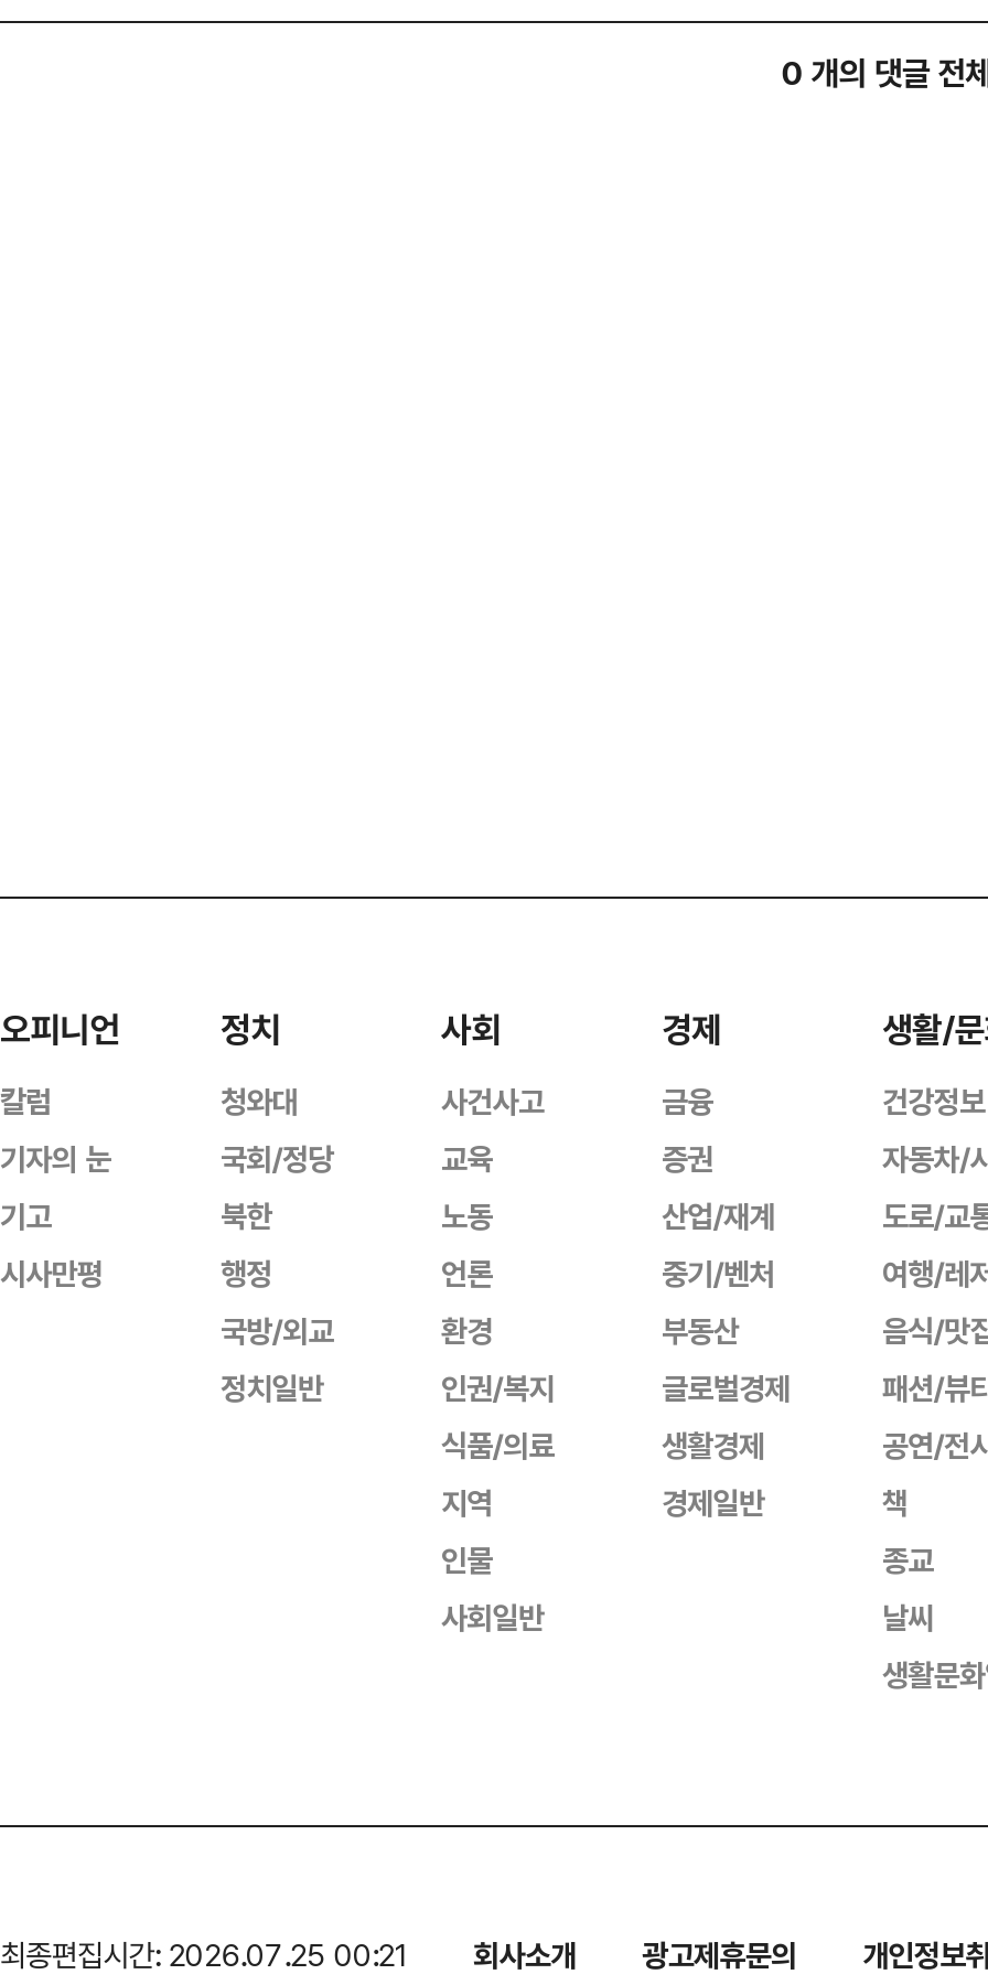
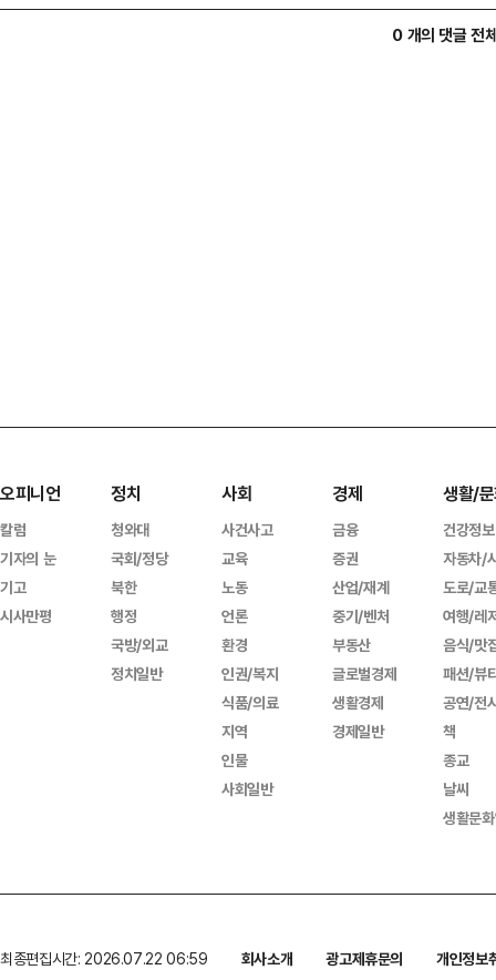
- 최종편집시간: 2026.07.25 00:21
+ 최종편집시간: 2026.07.22 06:59
